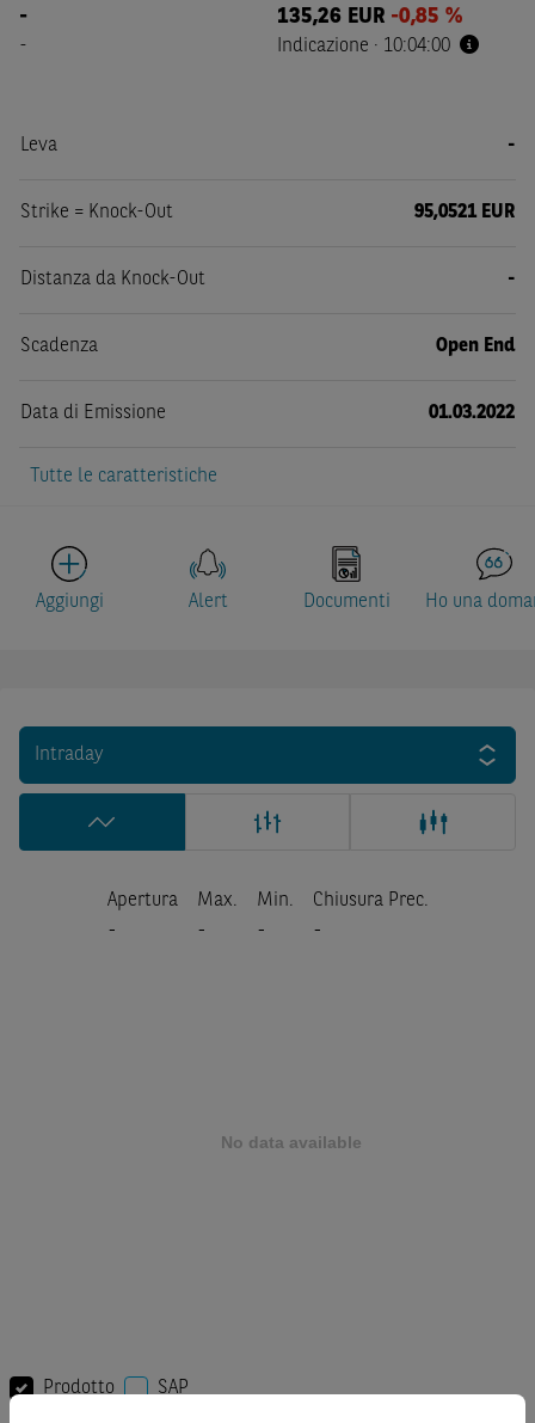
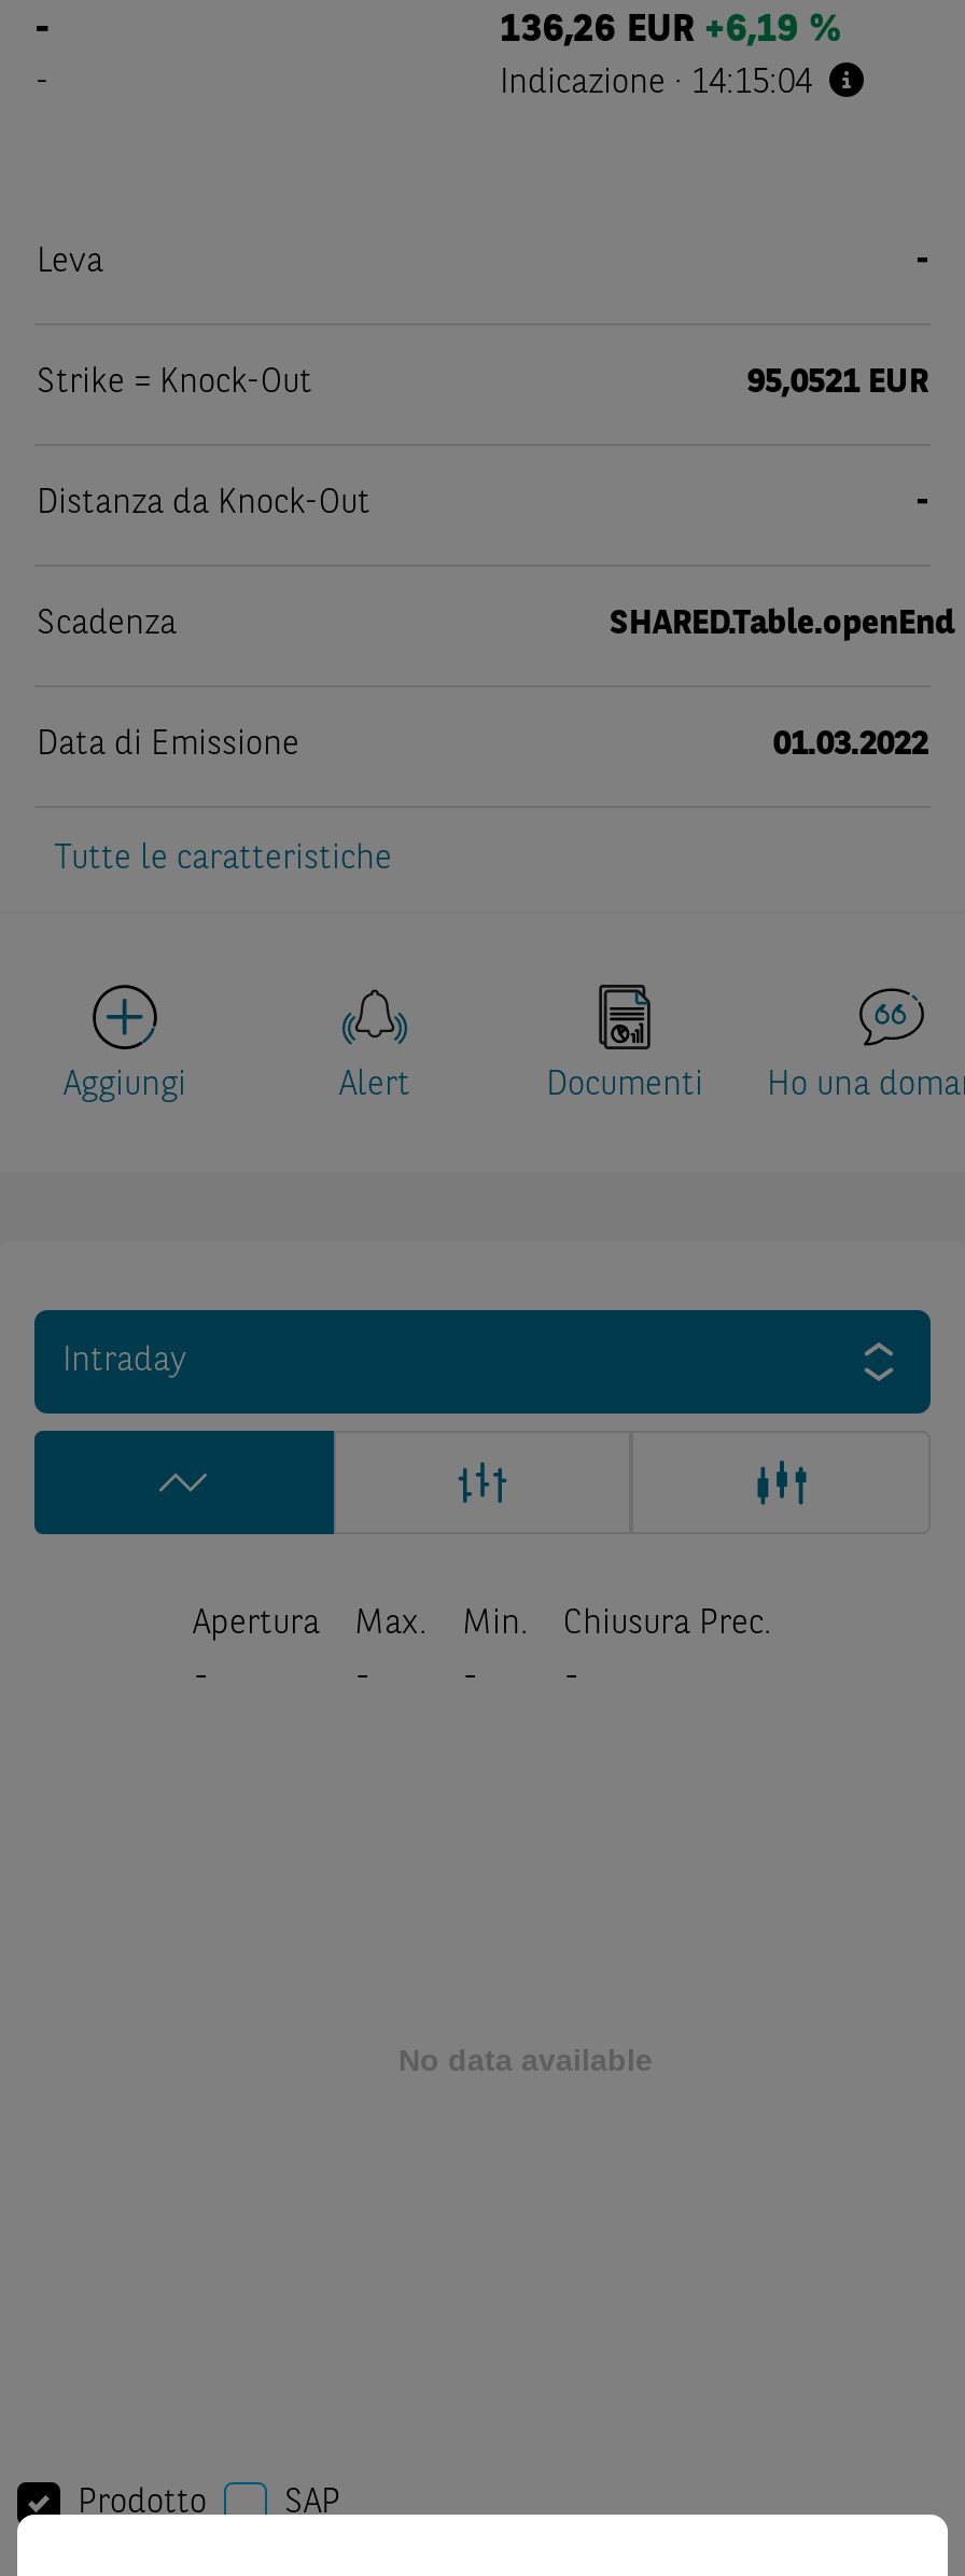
- 135,26 EUR -0,85 %
+ 136,26 EUR +6,19 %

- Indicazione · 10:04:00
+ Indicazione · 14:15:04

- Open End
+ SHARED.Table.openEnd
